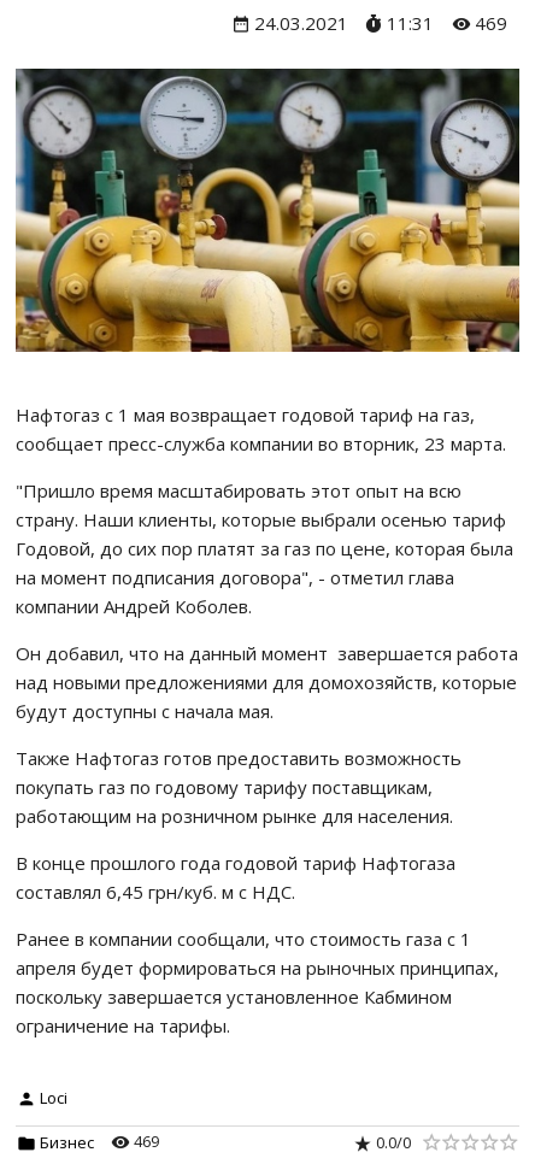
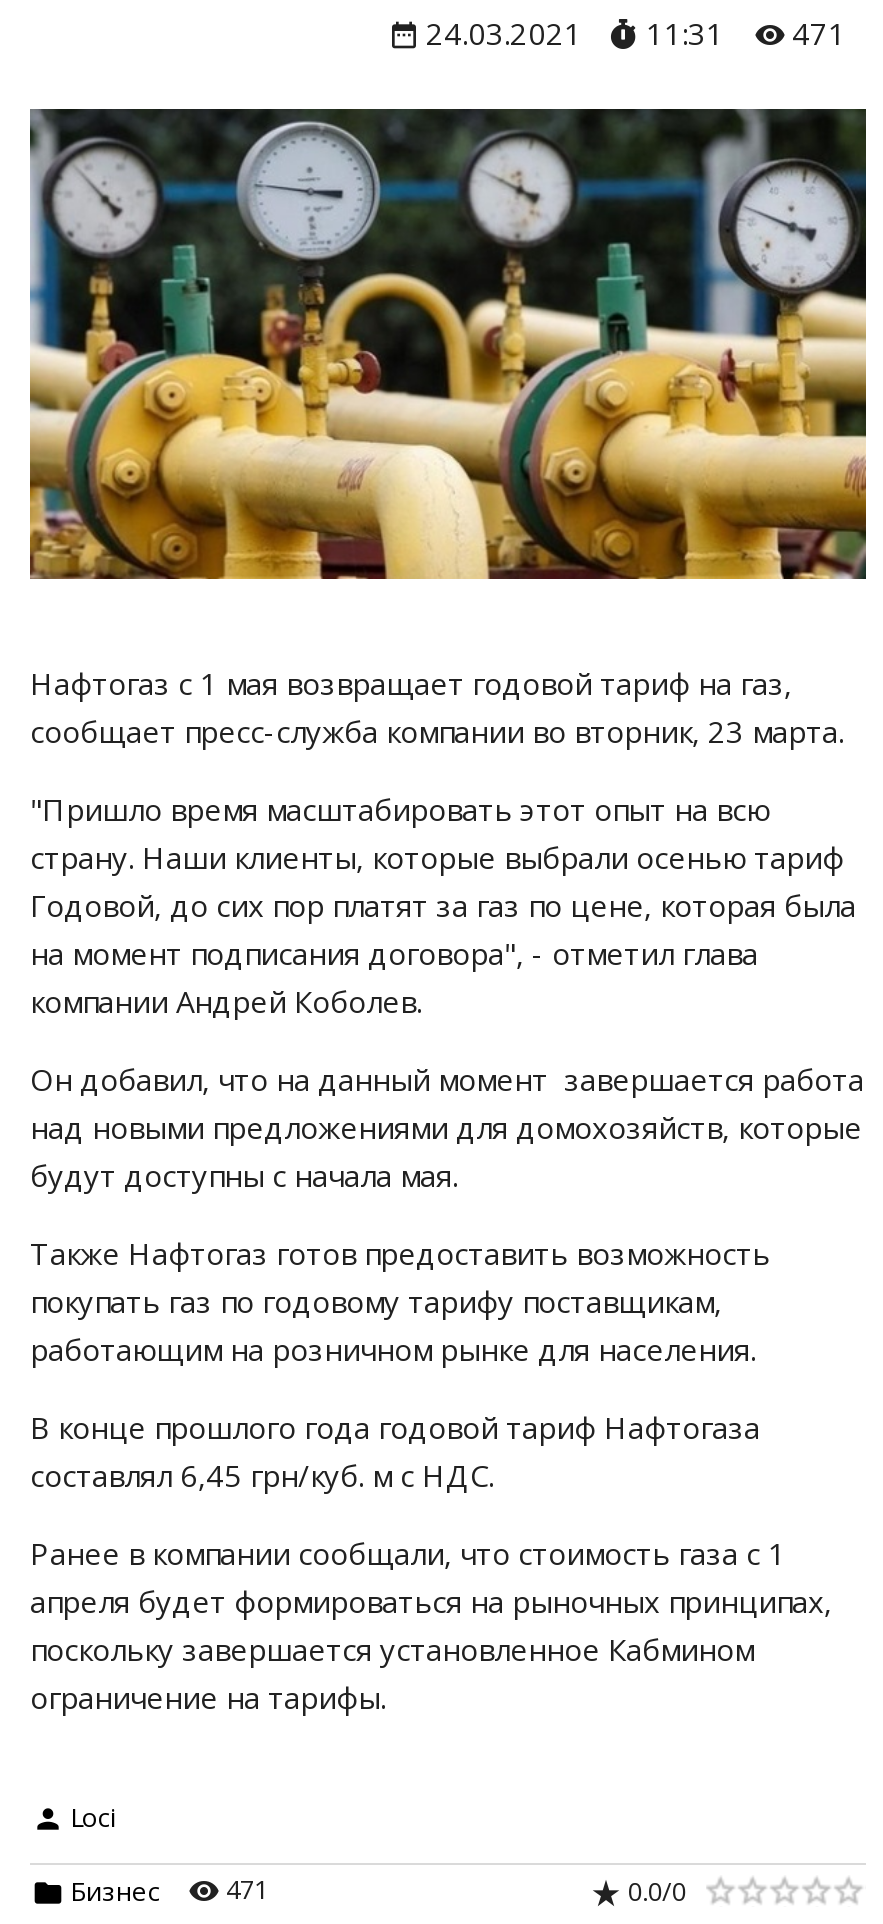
- 24.03.2021 11:31 469
+ 24.03.2021 11:31 471

- Бизнес 469
+ Бизнес 471
